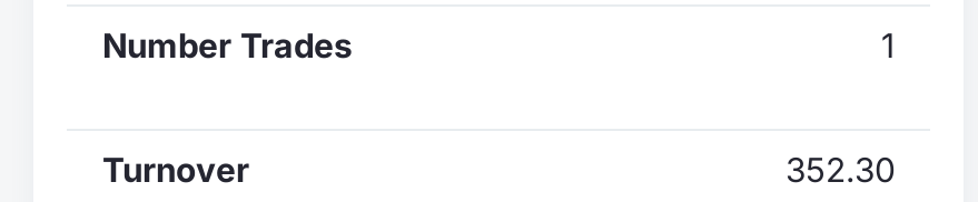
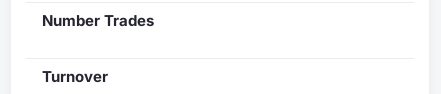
- 1

- 352.30
